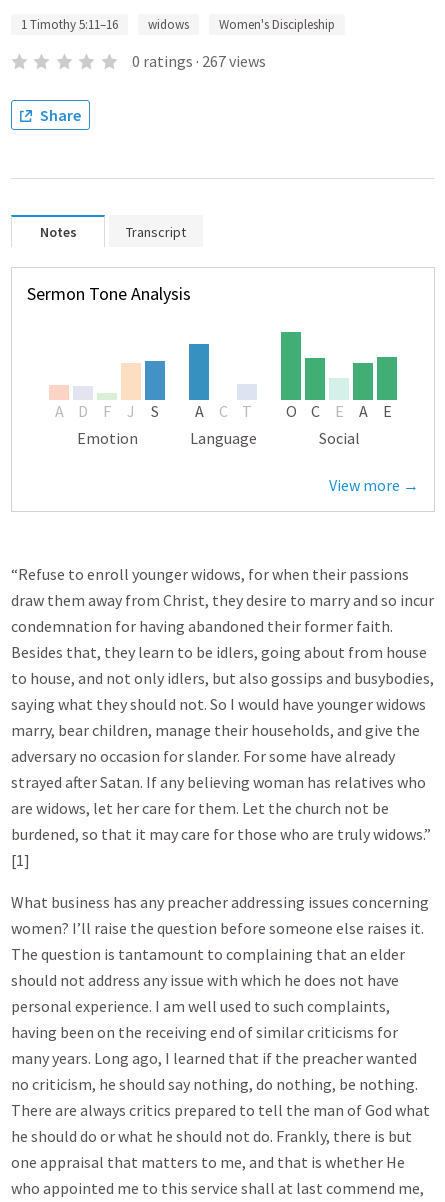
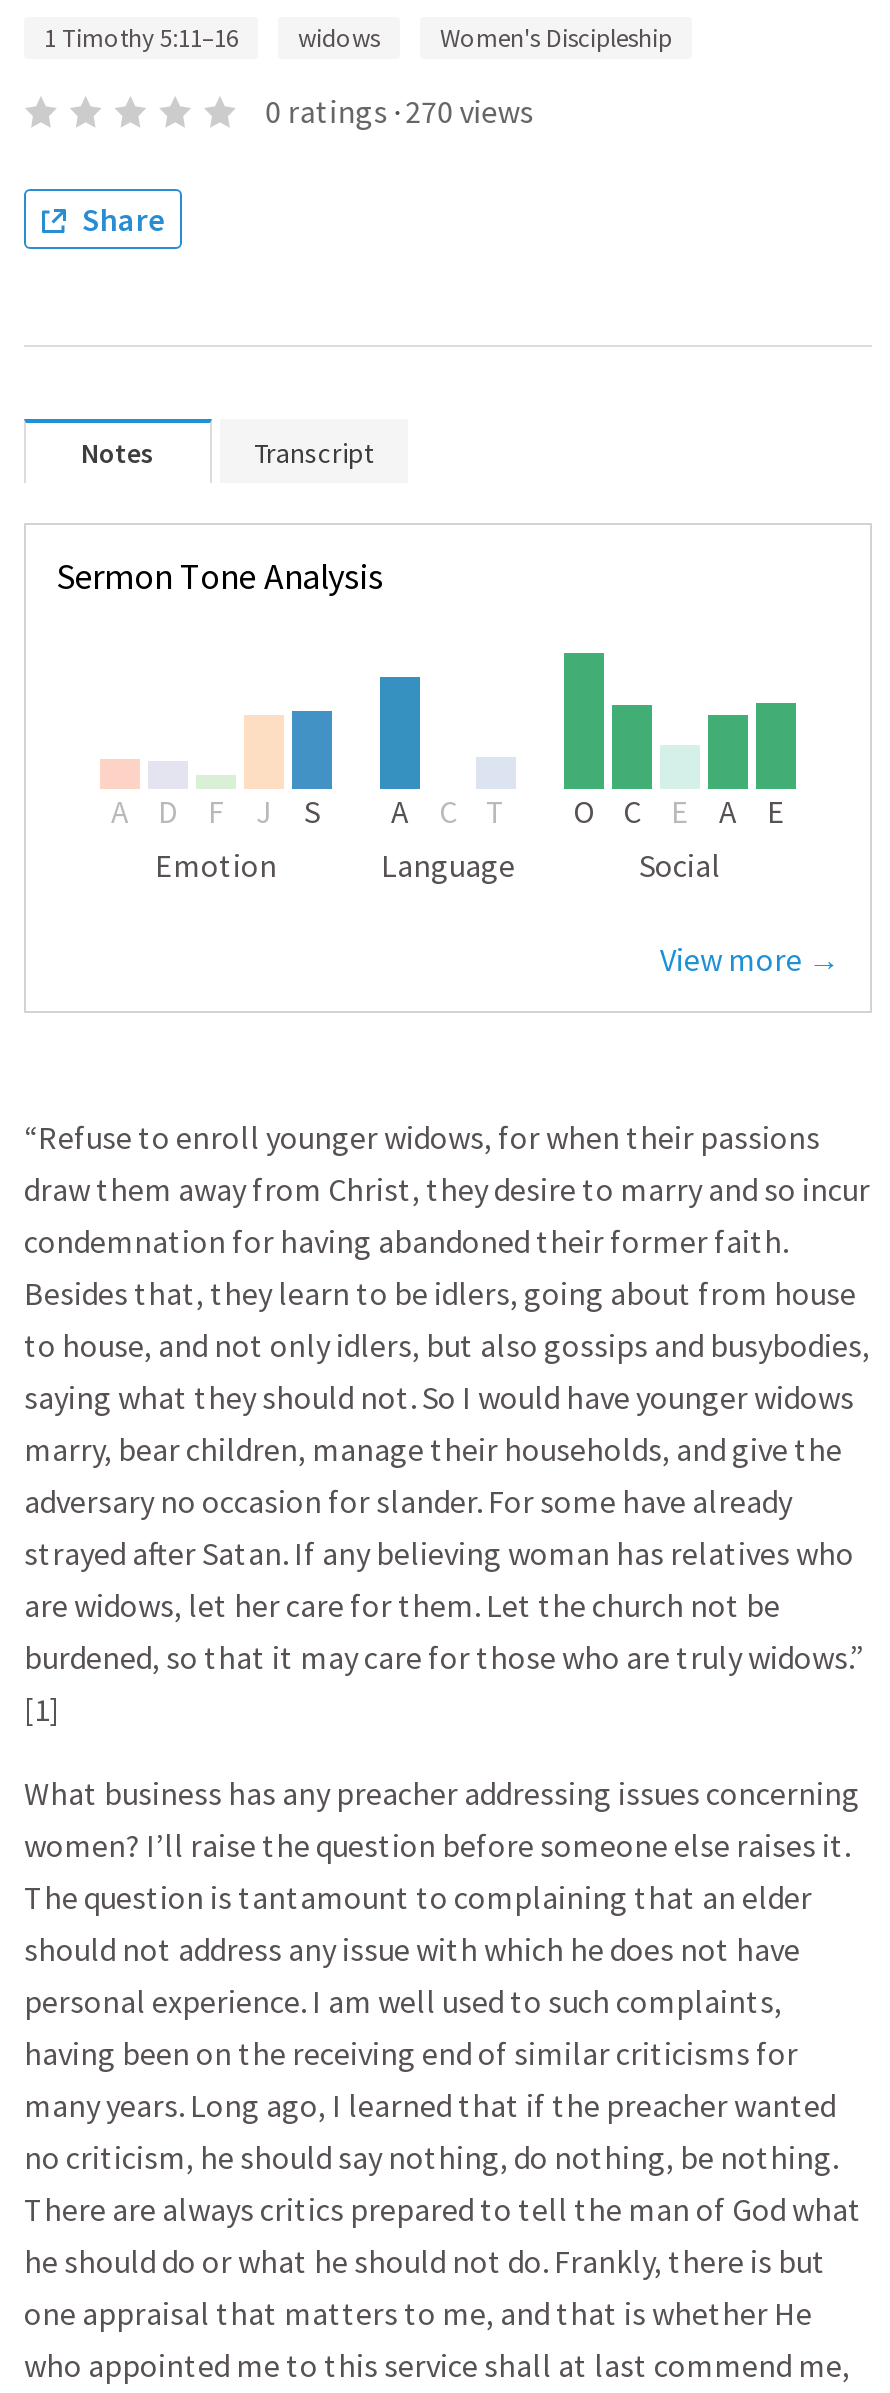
- 0 ratings · 267 views
+ 0 ratings · 270 views
